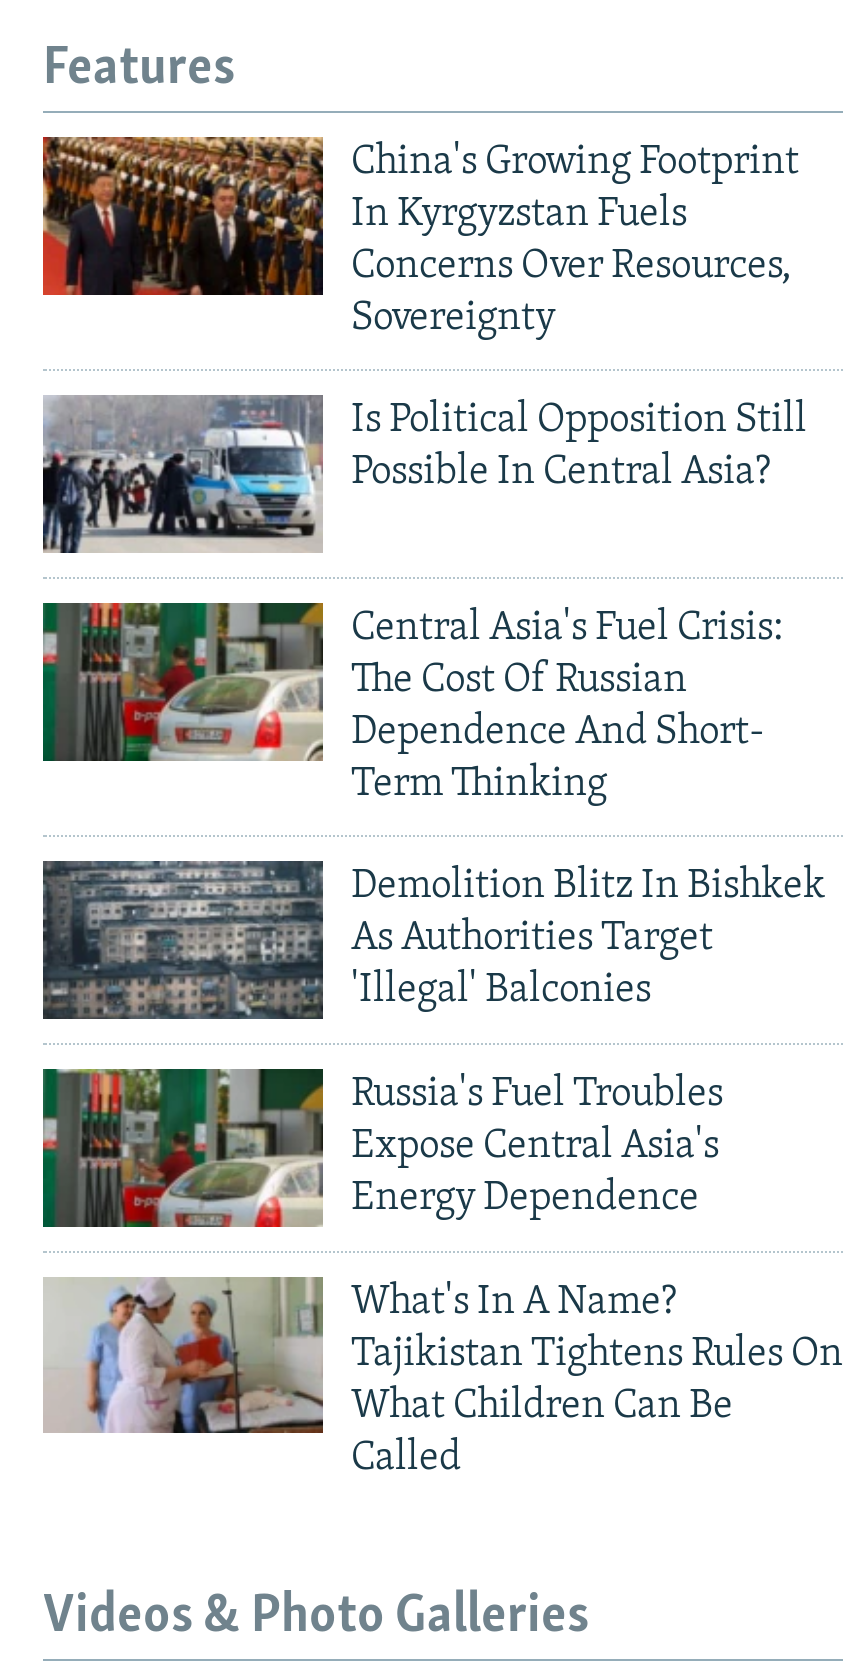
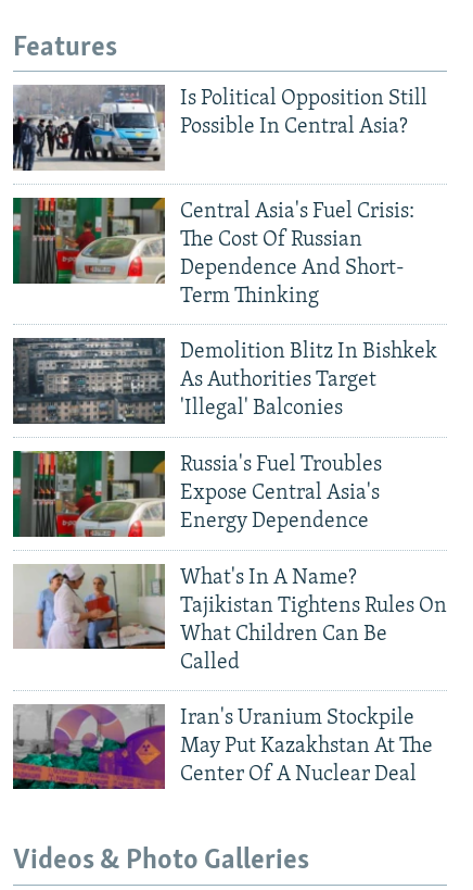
- [image]
- China's Growing Footprint
- In Kyrgyzstan Fuels
- Concerns Over Resources,
- Sovereignty

moved up: [image] | Is Political Opposition Still | Possible In Central Asia? | ... | What Children Can Be | Called

+ [image]
+ Iran's Uranium Stockpile
+ May Put Kazakhstan At The
+ Center Of A Nuclear Deal
